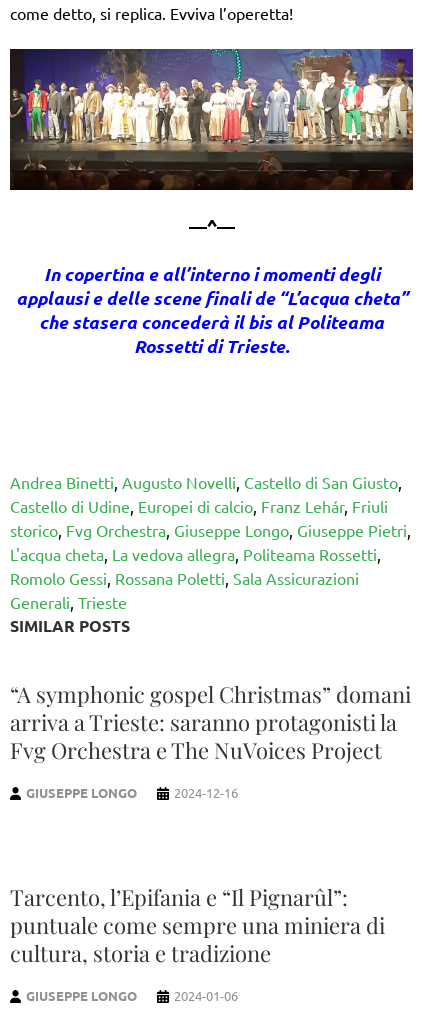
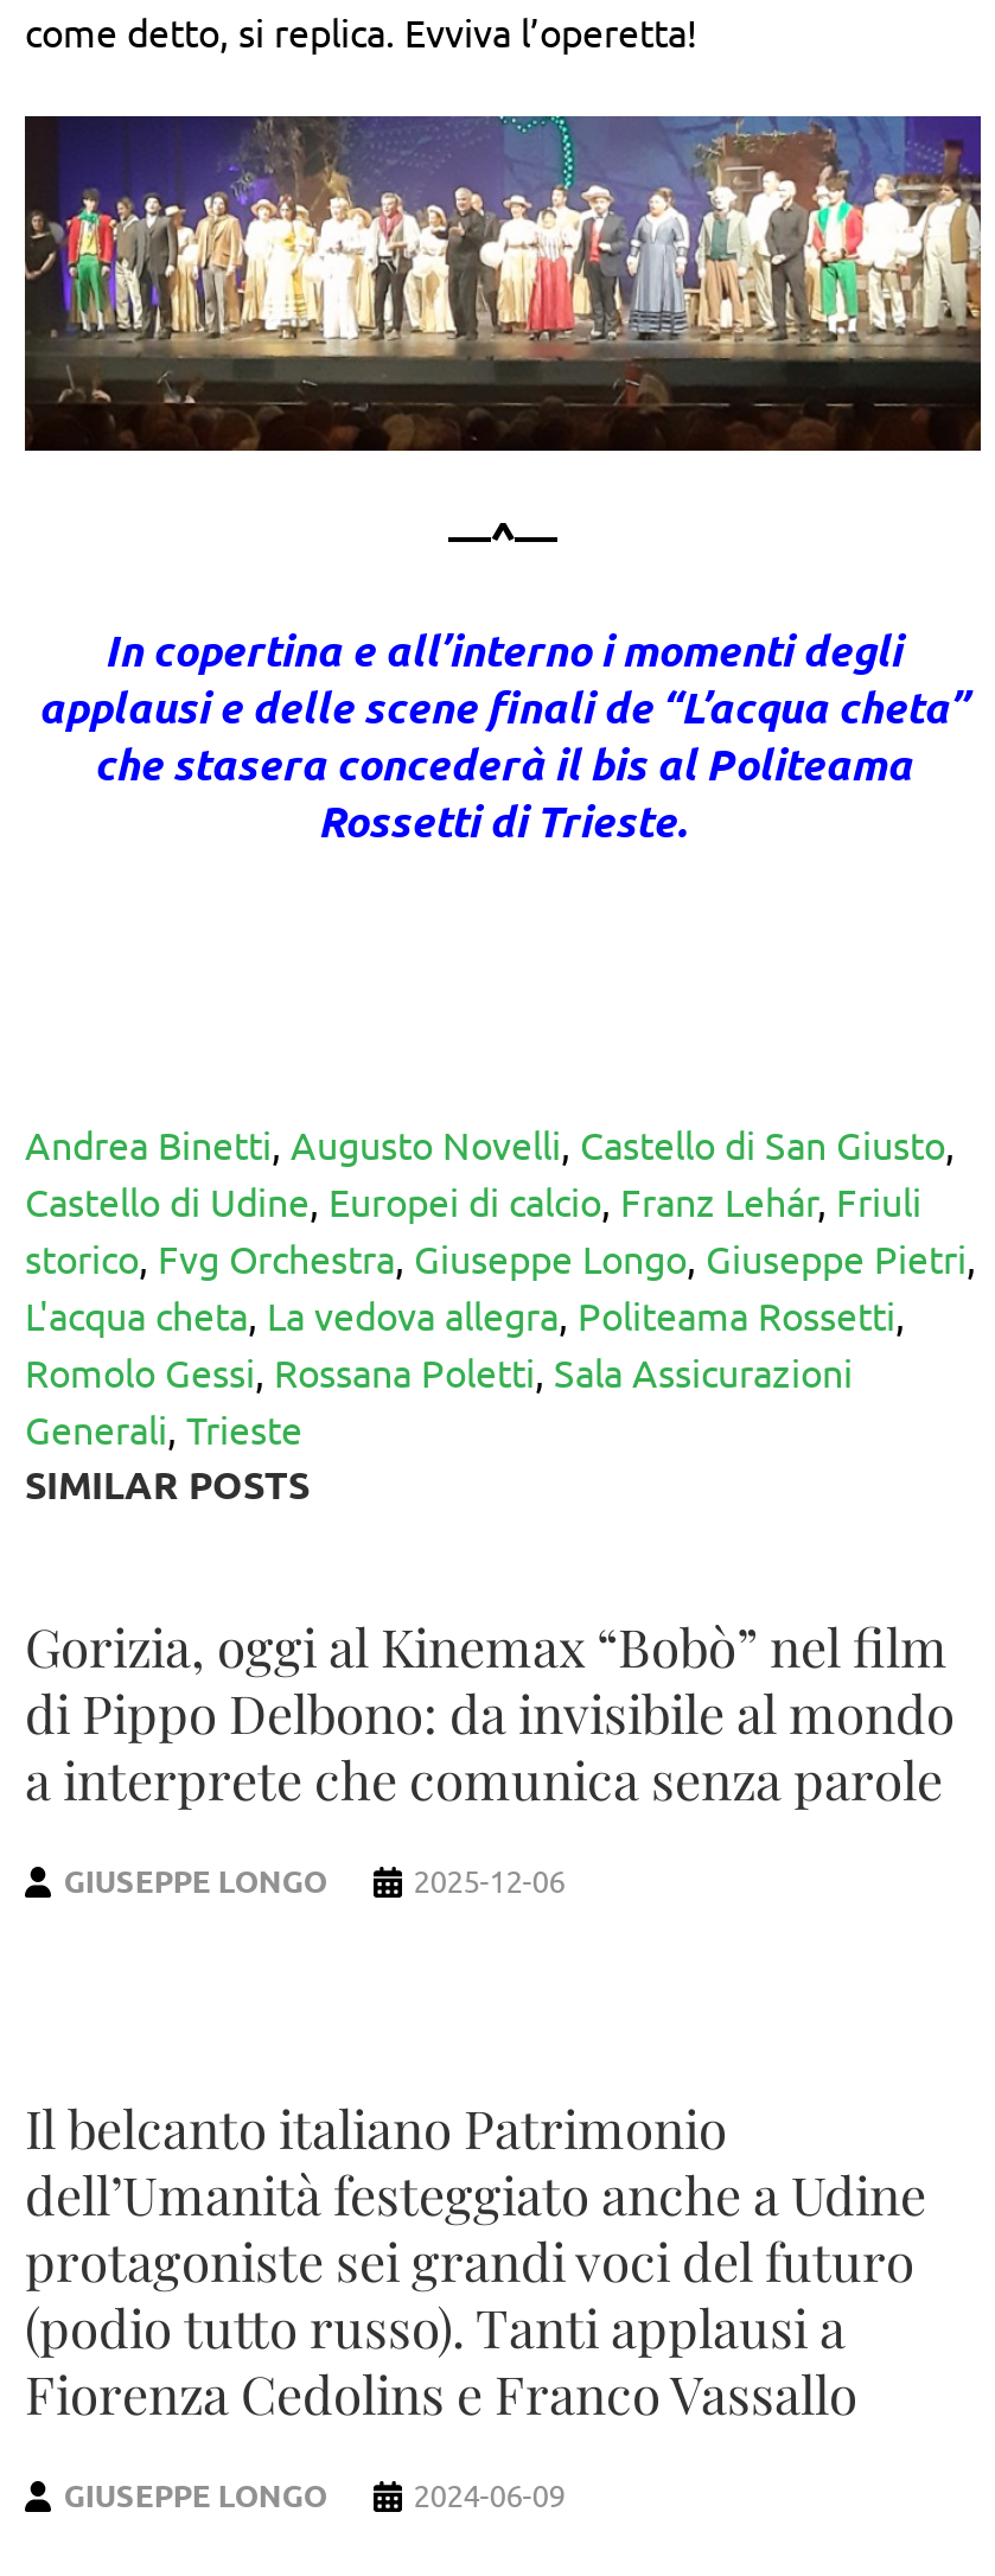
- “A symphonic gospel Christmas” domani
- arriva a Trieste: saranno protagonisti la
- Fvg Orchestra e The NuVoices Project
+ Gorizia, oggi al Kinemax “Bobò” nel film
+ di Pippo Delbono: da invisibile al mondo
+ a interprete che comunica senza parole

- 2024-12-16
+ 2025-12-06

- Tarcento, l’Epifania e “Il Pignarûl”:
- puntuale come sempre una miniera di
- cultura, storia e tradizione
+ Il belcanto italiano Patrimonio
+ dell’Umanità festeggiato anche a Udine
+ protagoniste sei grandi voci del futuro
+ (podio tutto russo). Tanti applausi a
+ Fiorenza Cedolins e Franco Vassallo

- 2024-01-06
+ 2024-06-09
